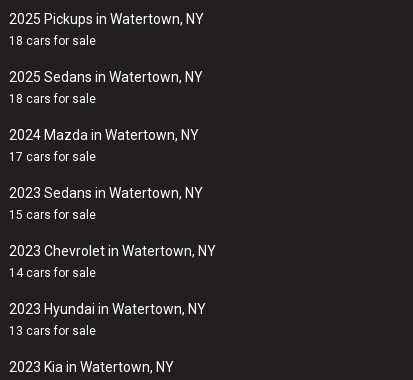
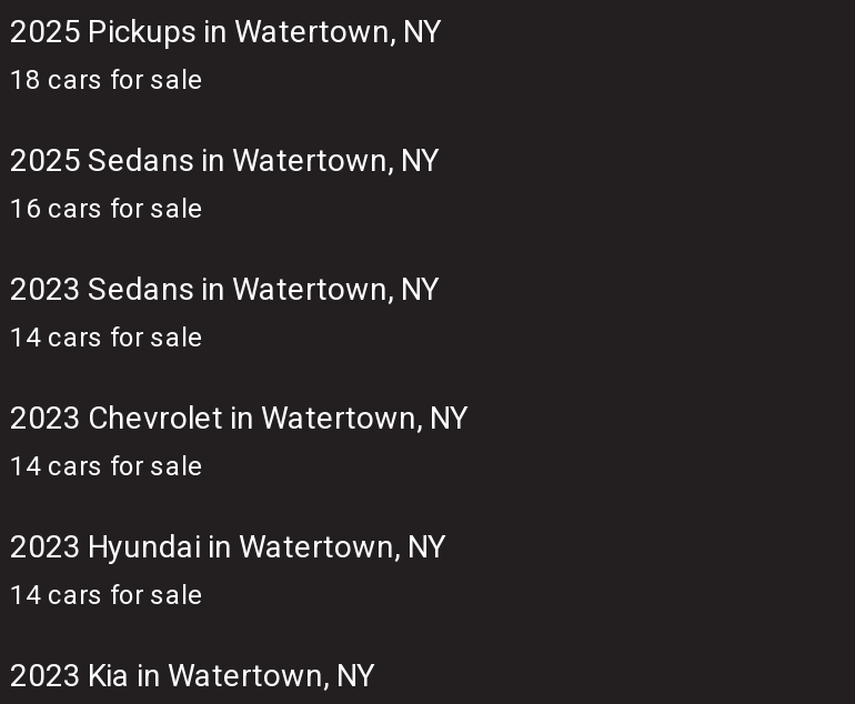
- 18 cars for sale
- 2024 Mazda in Watertown, NY
- 17 cars for sale
+ 16 cars for sale

- 15 cars for sale
+ 14 cars for sale

- 13 cars for sale
+ 14 cars for sale
